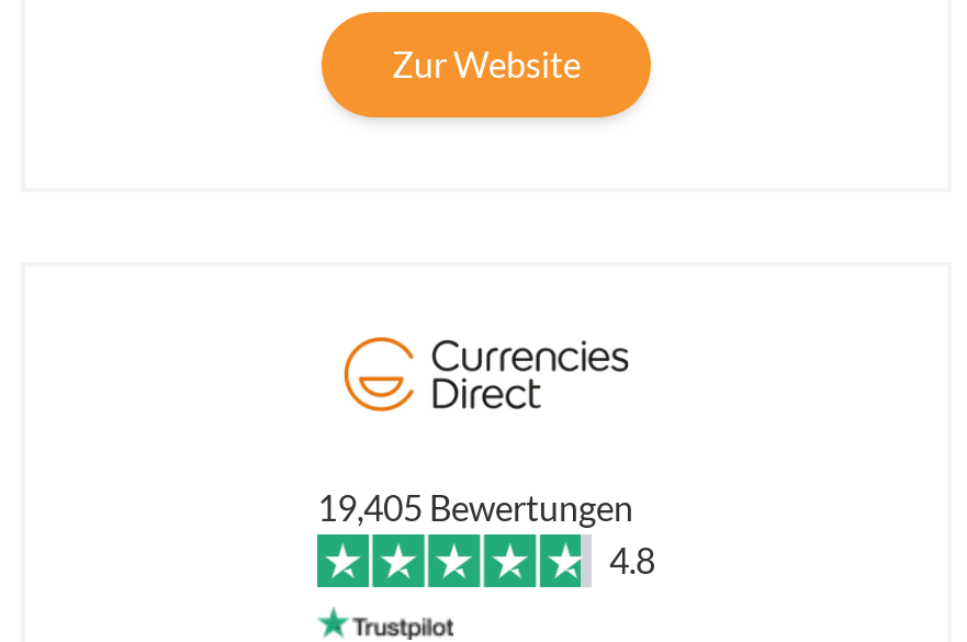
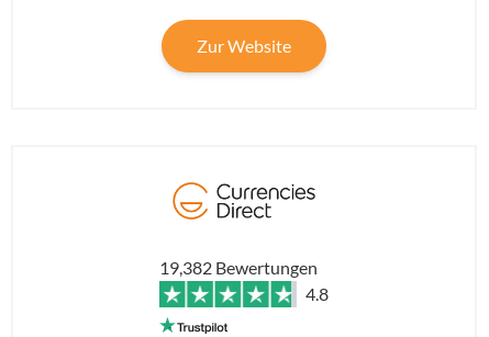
- 19,405 Bewertungen
+ 19,382 Bewertungen
